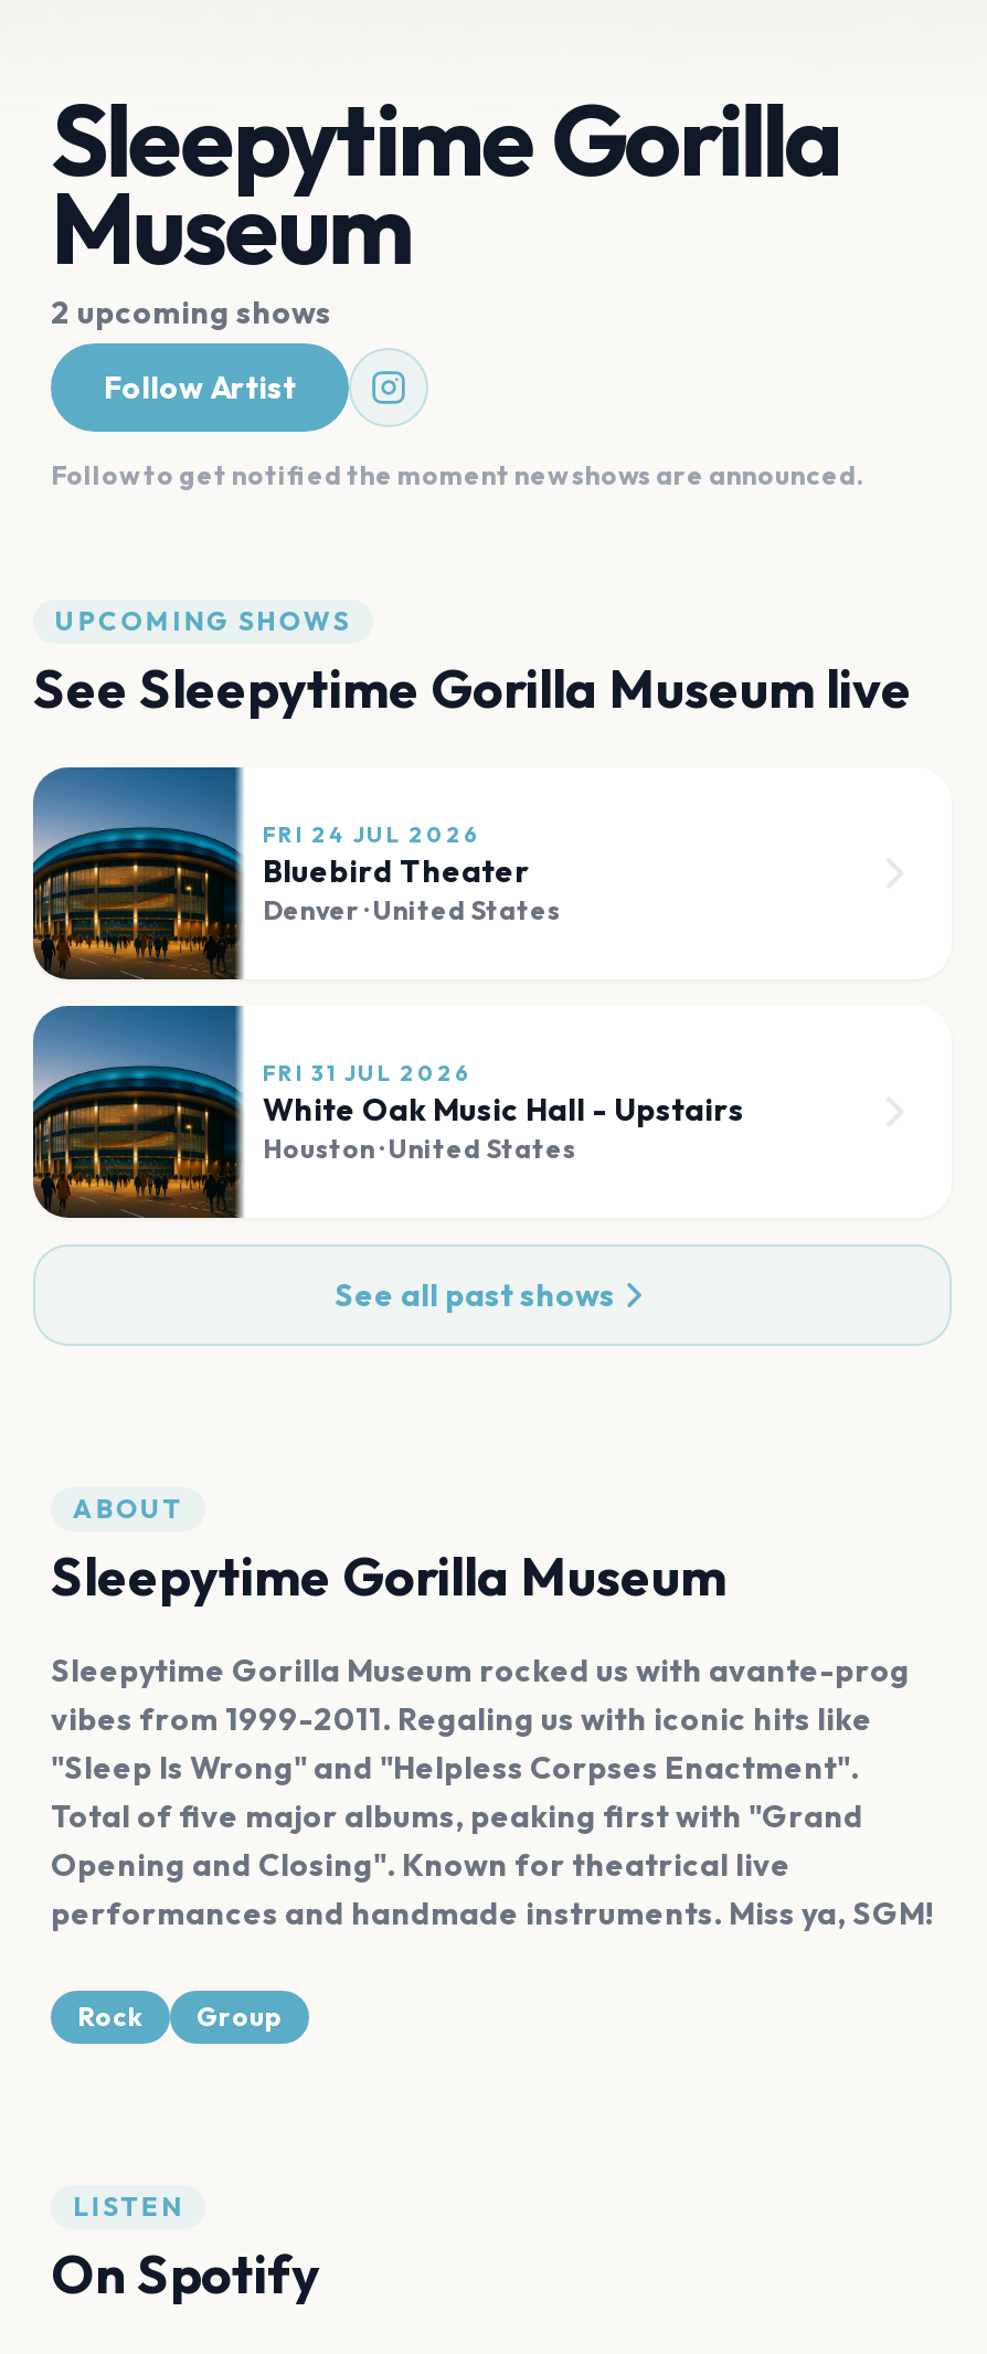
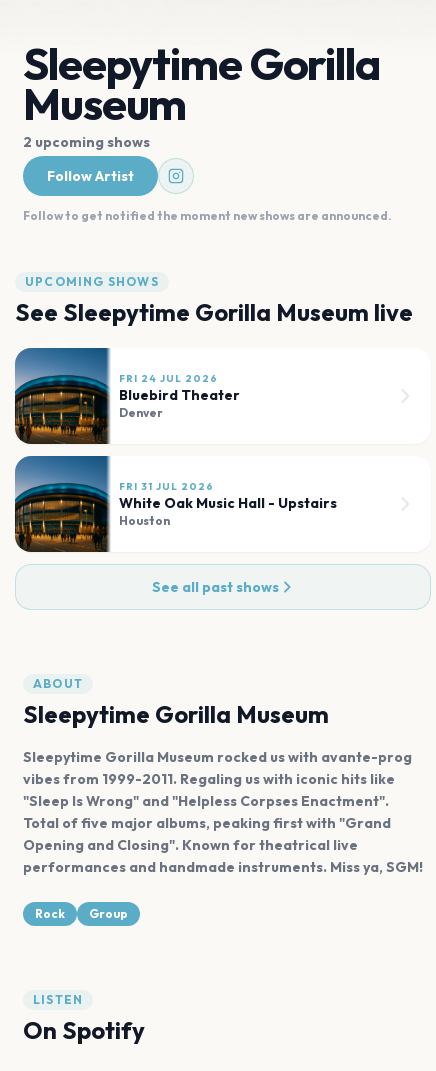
- Denver · United States
+ Denver

- Houston· United States
+ Houston
